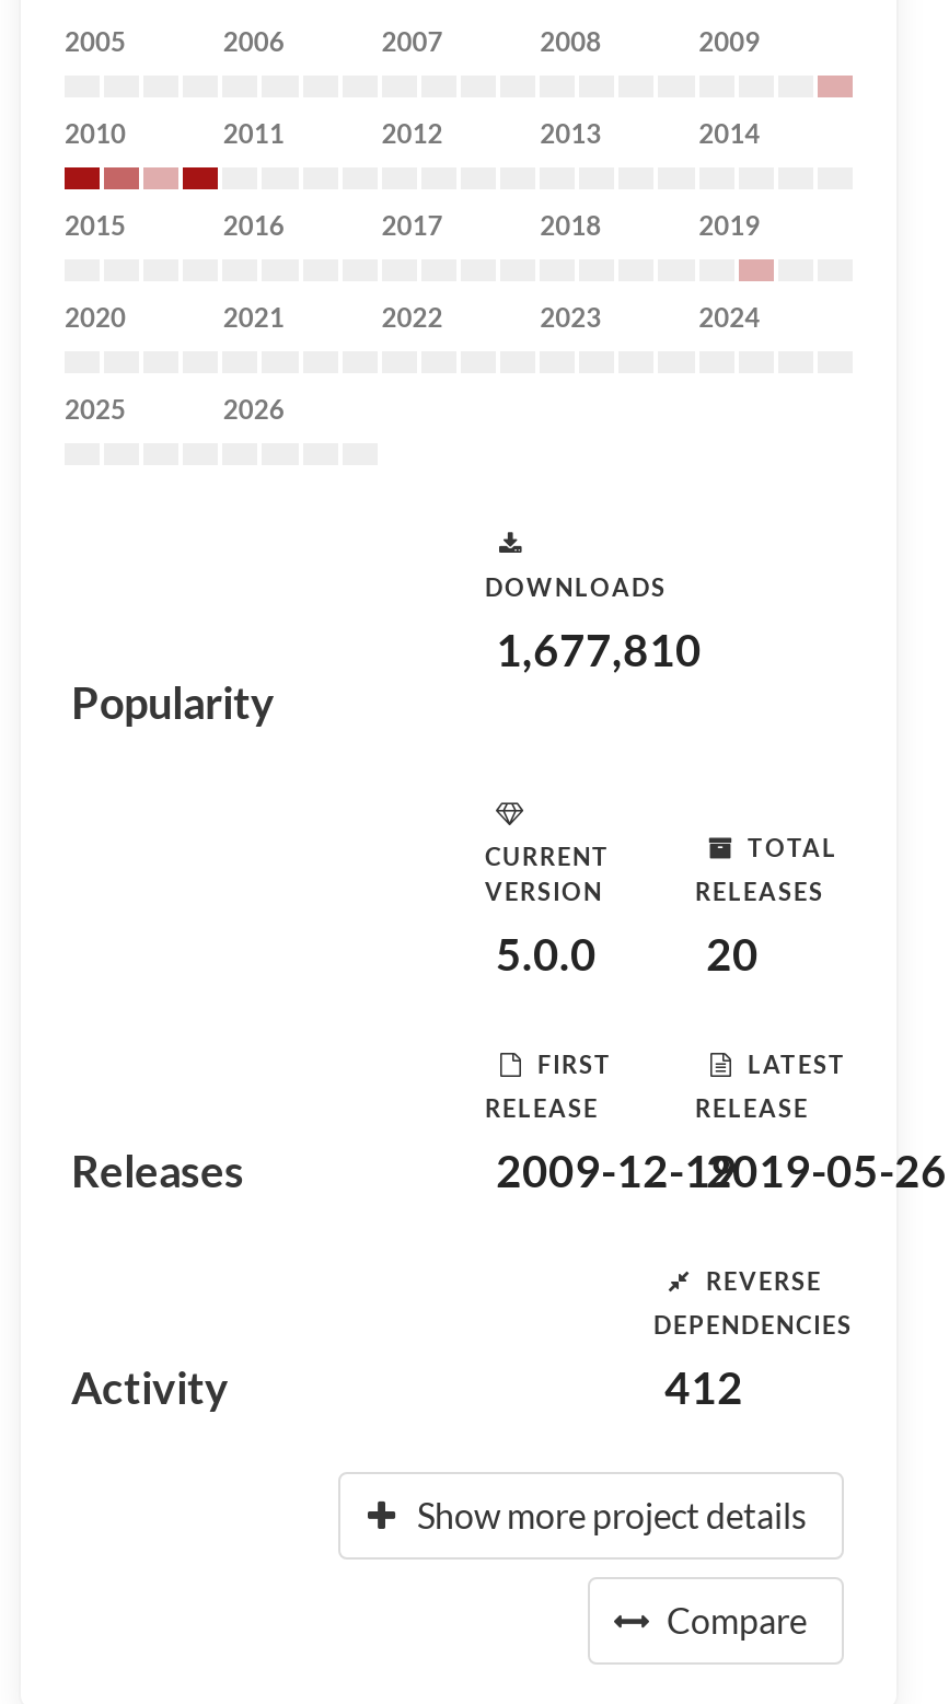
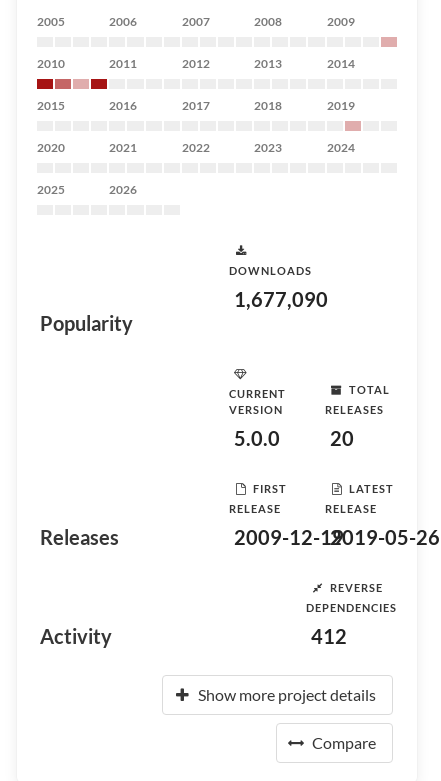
- 1,677,810
+ 1,677,090
